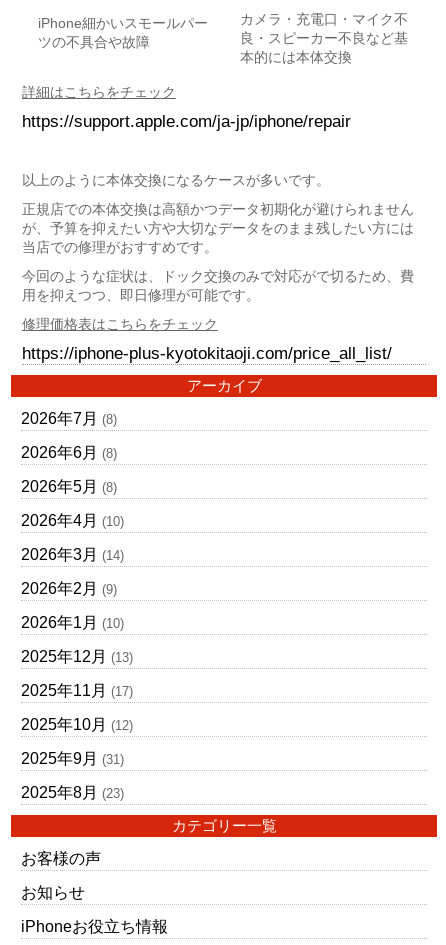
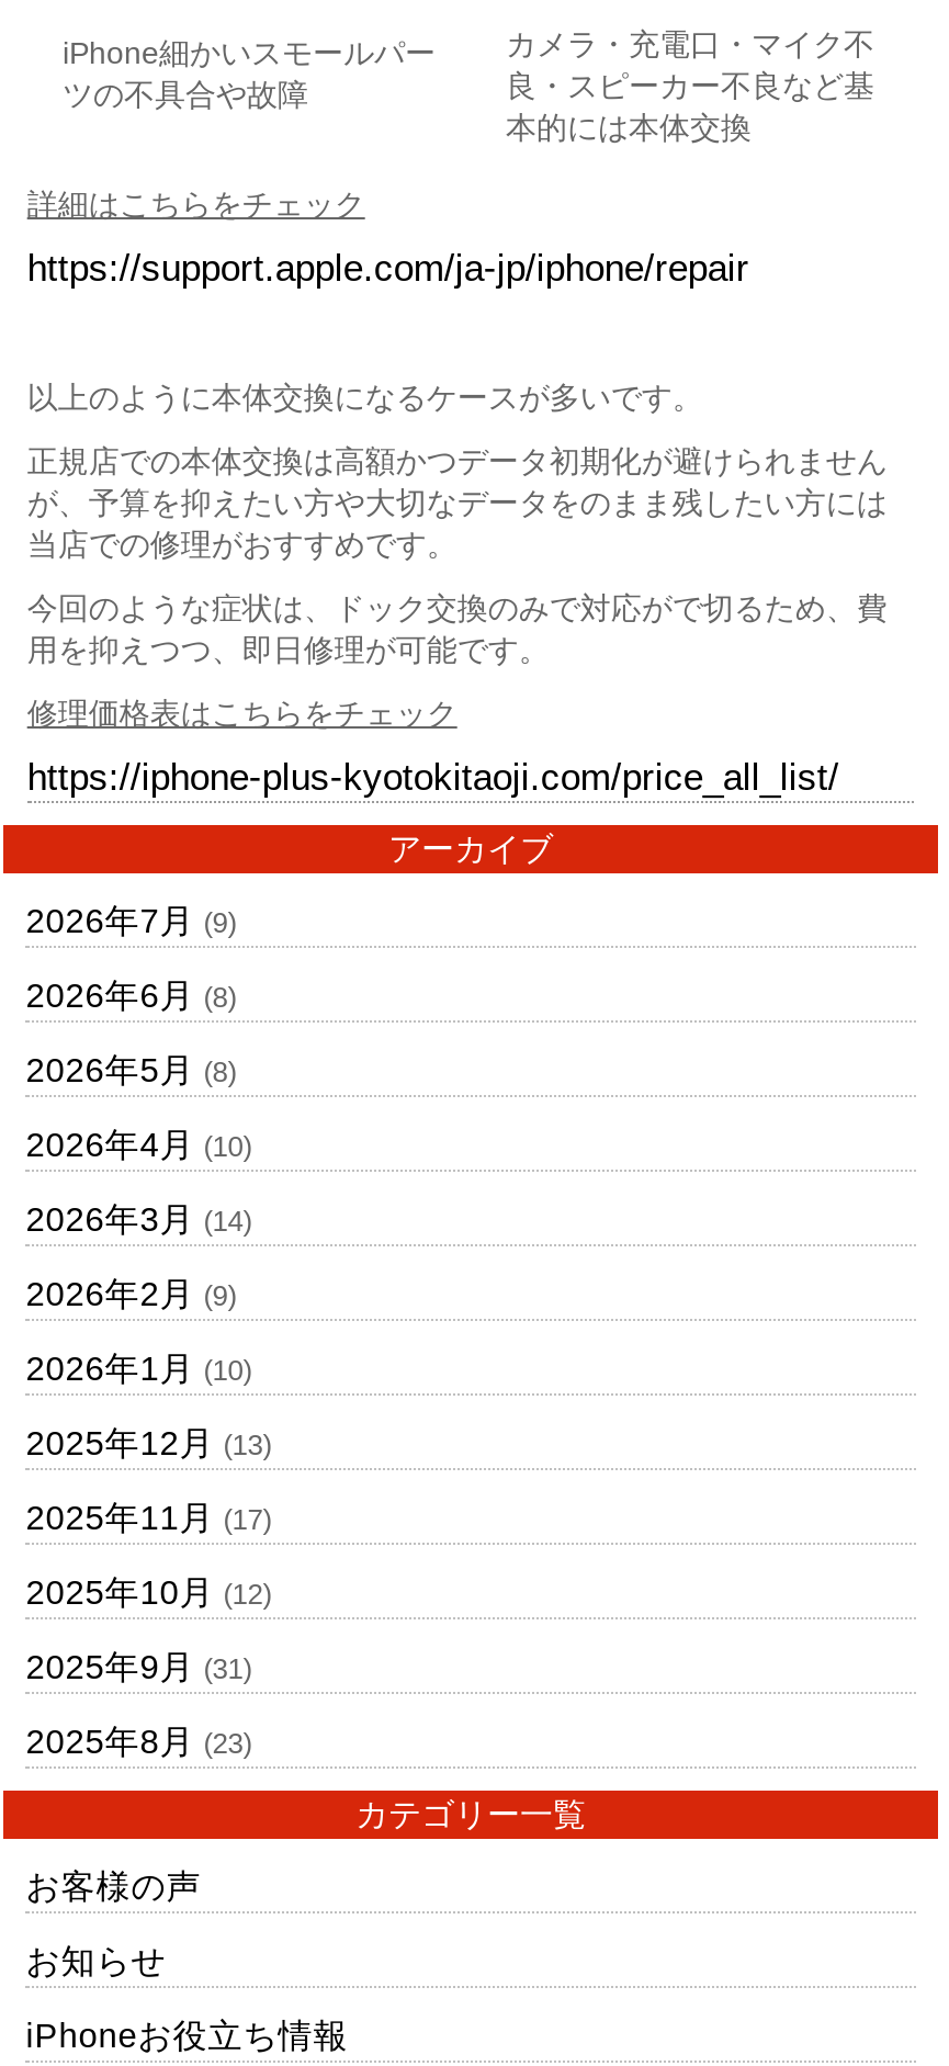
- 2026年7月(8)
+ 2026年7月(9)
